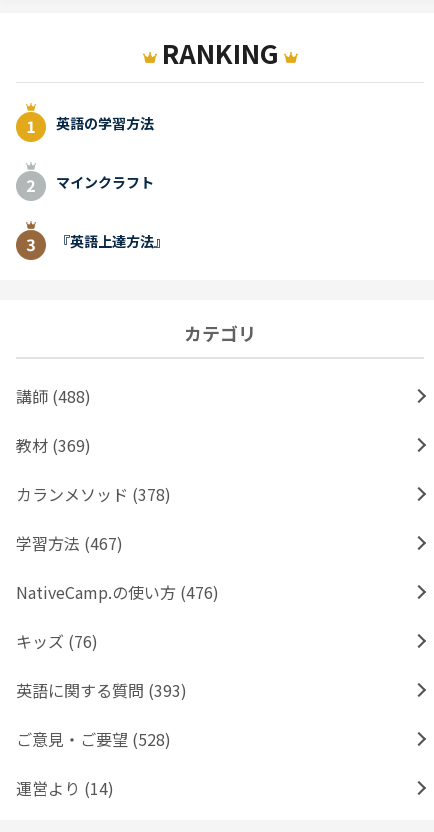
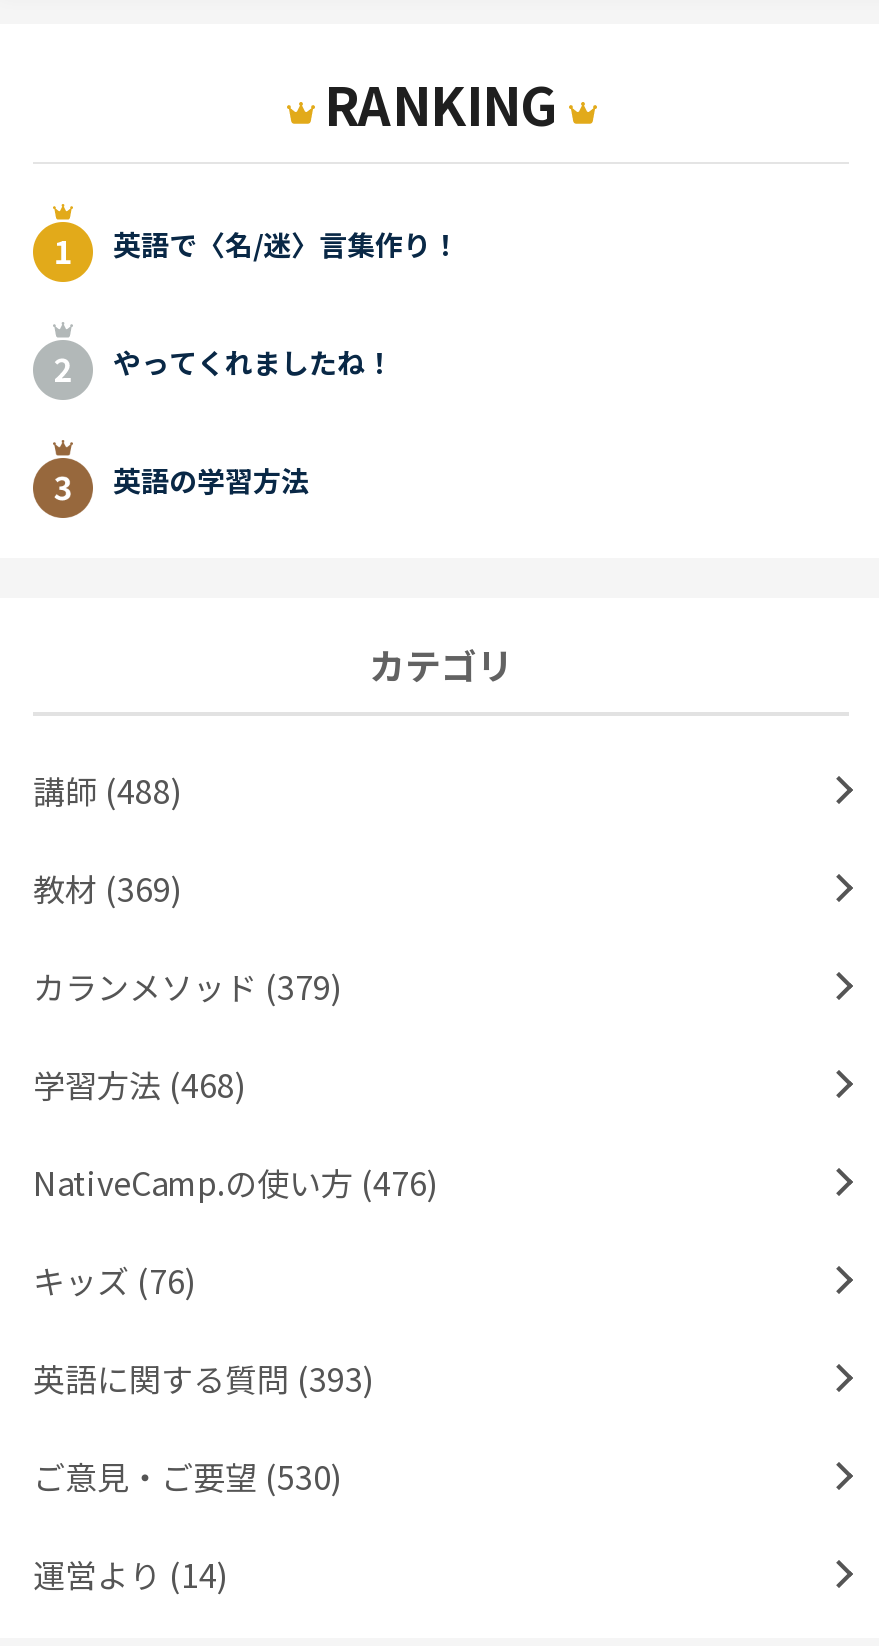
+ 英語で〈名/迷〉言集作り！
+ やってくれましたね！

moved down: 英語の学習方法

- マインクラフト
- 『英語上達方法』

- カランメソッド (378)
+ カランメソッド (379)

- 学習方法 (467)
+ 学習方法 (468)

- ご意見・ご要望 (528)
+ ご意見・ご要望 (530)
